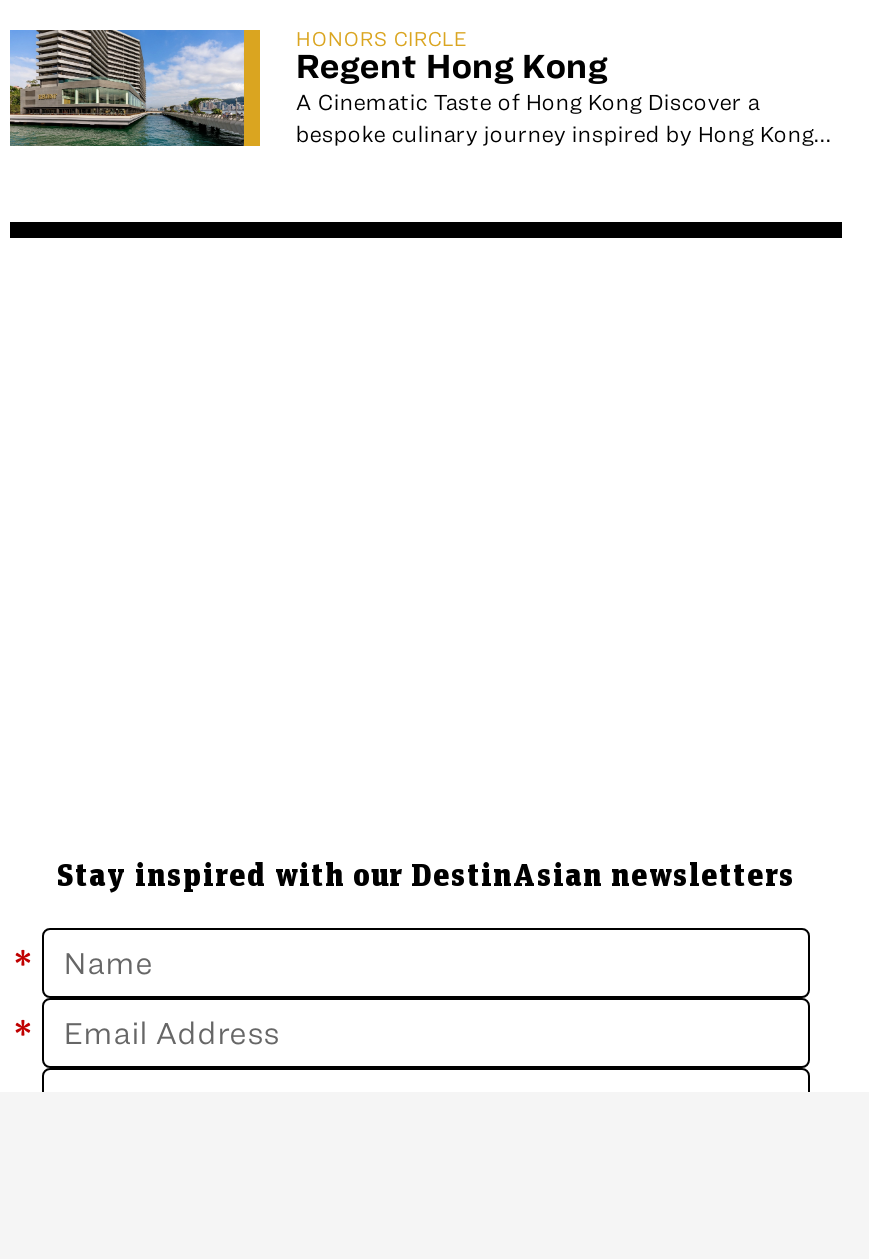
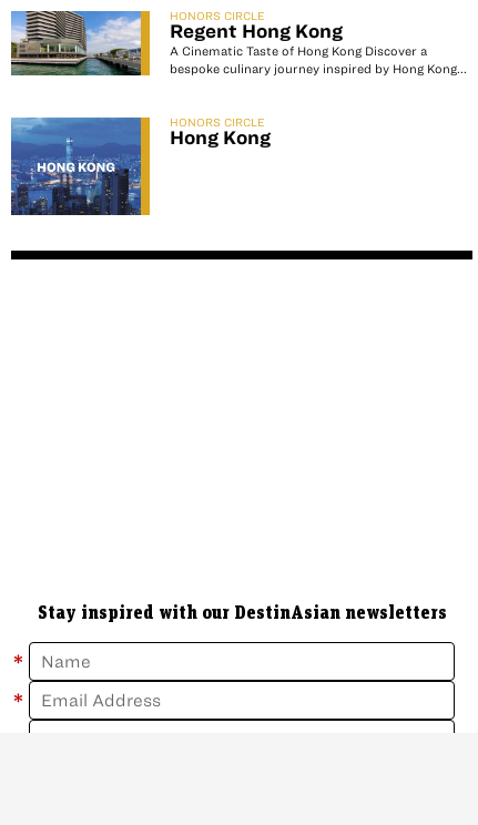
+ [image]
+ HONORS CIRCLE
+ Hong Kong
